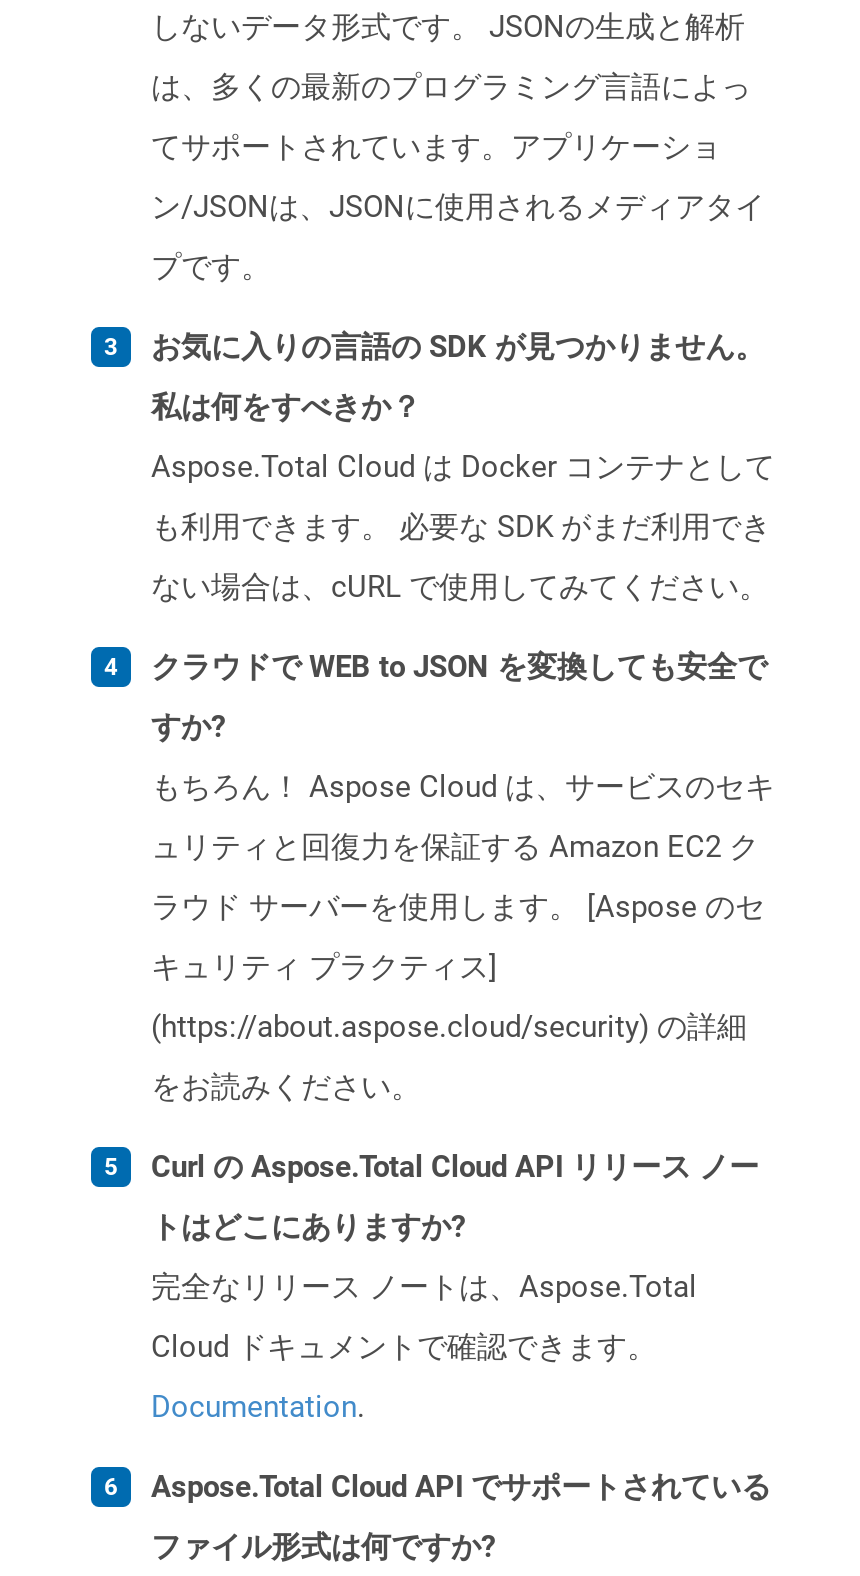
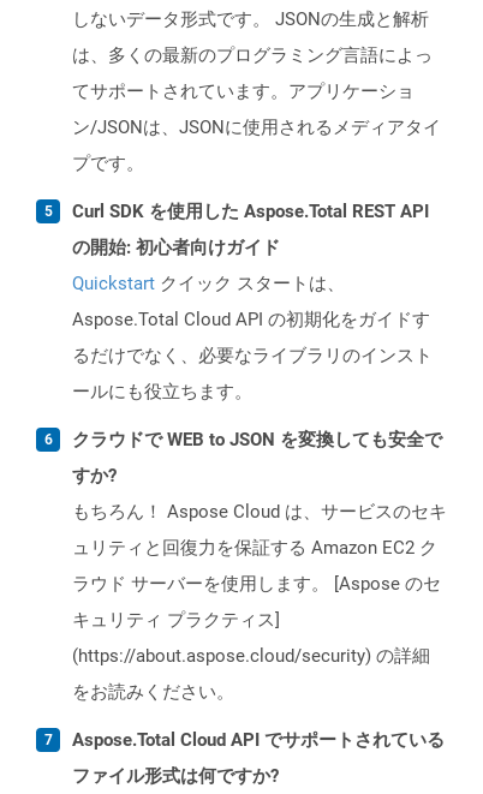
- お気に入りの言語の SDK が見つかりません。
- 私は何をすべきか？
- Aspose.Total Cloud は Docker コンテナとして
- も利用できます。 必要な SDK がまだ利用でき
- ない場合は、cURL で使用してみてください。
+ Curl SDK を使用した Aspose.Total REST API
+ の開始: 初心者向けガイド
+ Quickstartクイック スタートは、
+ Aspose.Total Cloud API の初期化をガイドす
+ るだけでなく、必要なライブラリのインスト
+ ールにも役立ちます。

moved down: クラウドで WEB to JSON を変換しても安全で | すか? | もちろん！ Aspose Cloud は、サービスのセキ | ュリティと回復力を保証する Amazon EC2 ク | ラウド サーバーを使用します。 [Aspose のセ | キュリティ プラクティス] | (https://about.aspose.cloud/security) の詳細 | をお読みください。

- Curl の Aspose.Total Cloud API リリース ノー
- トはどこにありますか?
- 完全なリリース ノートは、Aspose.Total
- Cloud ドキュメントで確認できます。
- Documentation.
